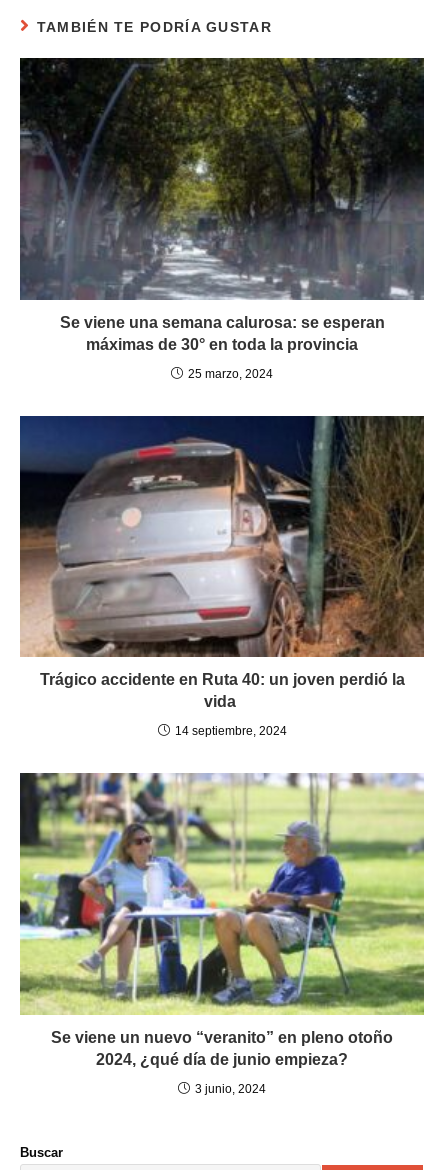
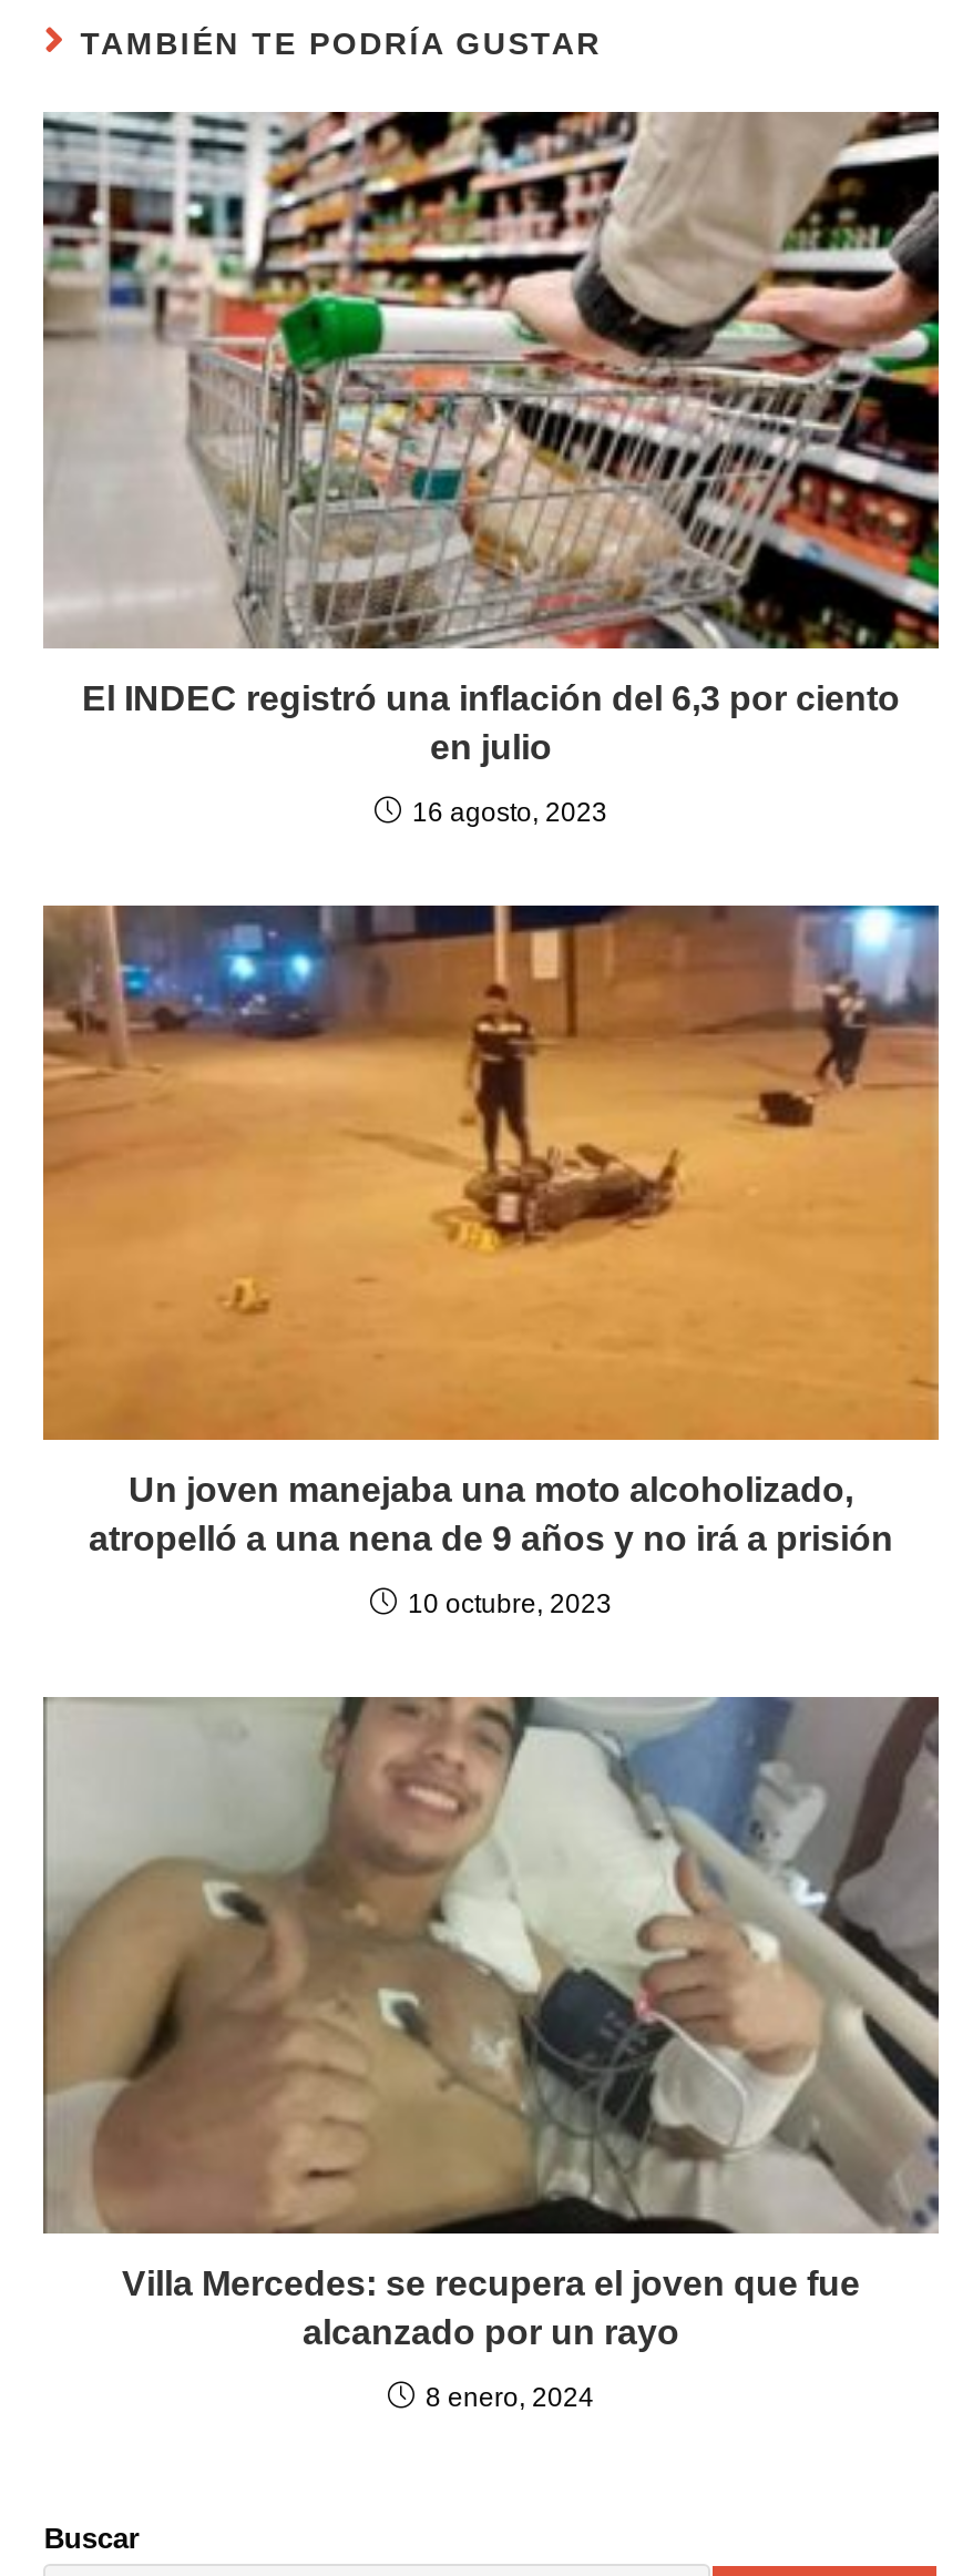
- [image]
- Se viene una semana calurosa: se esperan
- máximas de 30° en toda la provincia
+ [image]
+ El INDEC registró una inflación del 6,3 por ciento
+ en julio

- 25 marzo, 2024
+ 16 agosto, 2023

- [image]
- Trágico accidente en Ruta 40: un joven perdió la
- vida
+ [image]
+ Un joven manejaba una moto alcoholizado,
+ atropelló a una nena de 9 años y no irá a prisión

- 14 septiembre, 2024
+ 10 octubre, 2023

- [image]
- Se viene un nuevo “veranito” en pleno otoño
- 2024, ¿qué día de junio empieza?
+ [image]
+ Villa Mercedes: se recupera el joven que fue
+ alcanzado por un rayo

- 3 junio, 2024
+ 8 enero, 2024
